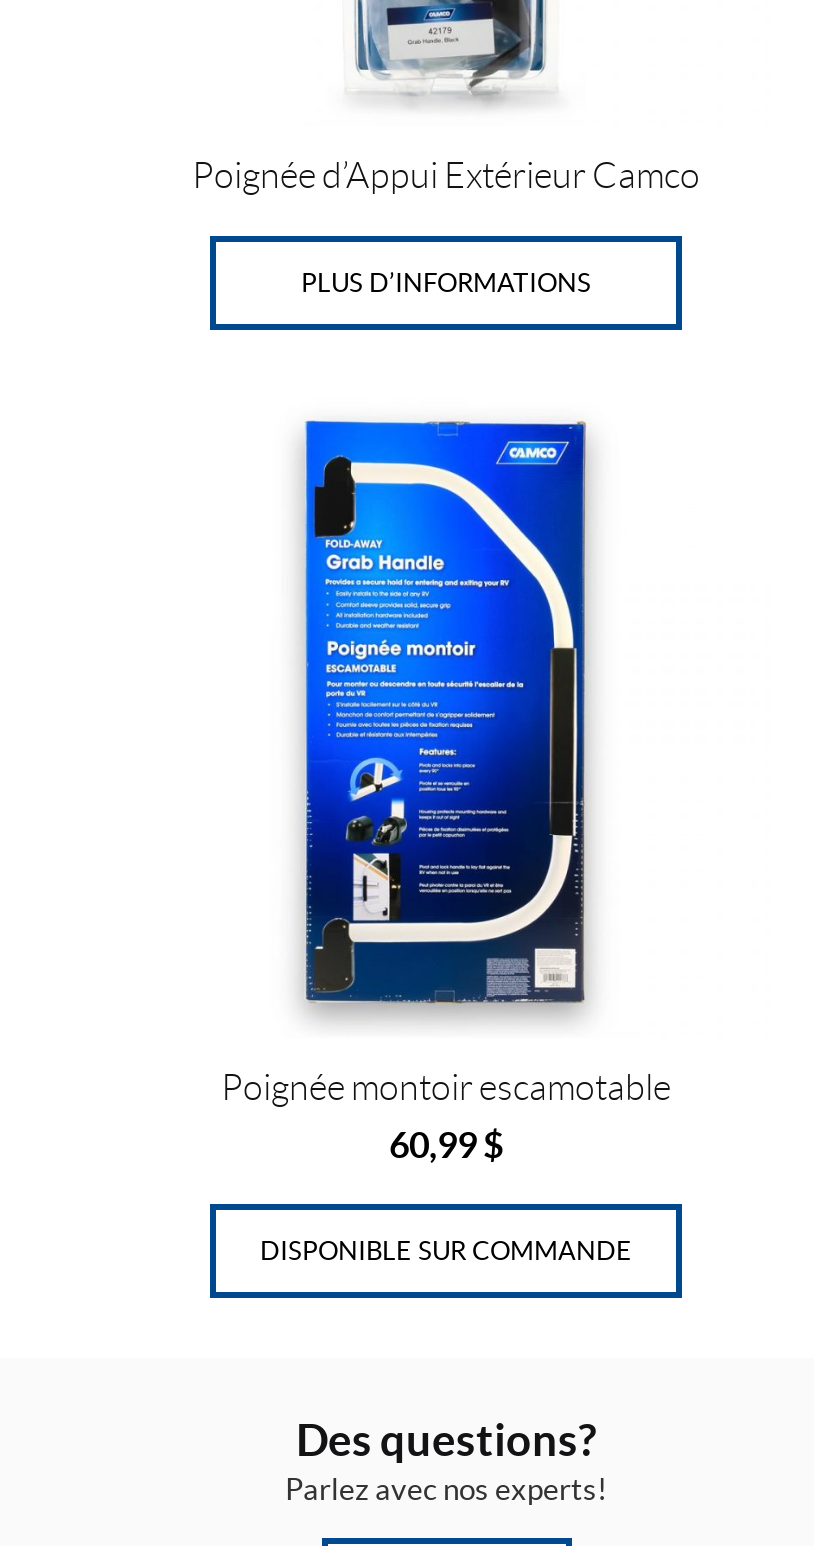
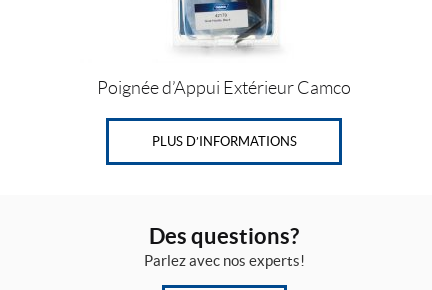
- [image]
- Poignée montoir escamotable
- 60,99$
- DISPONIBLE SUR COMMANDE
